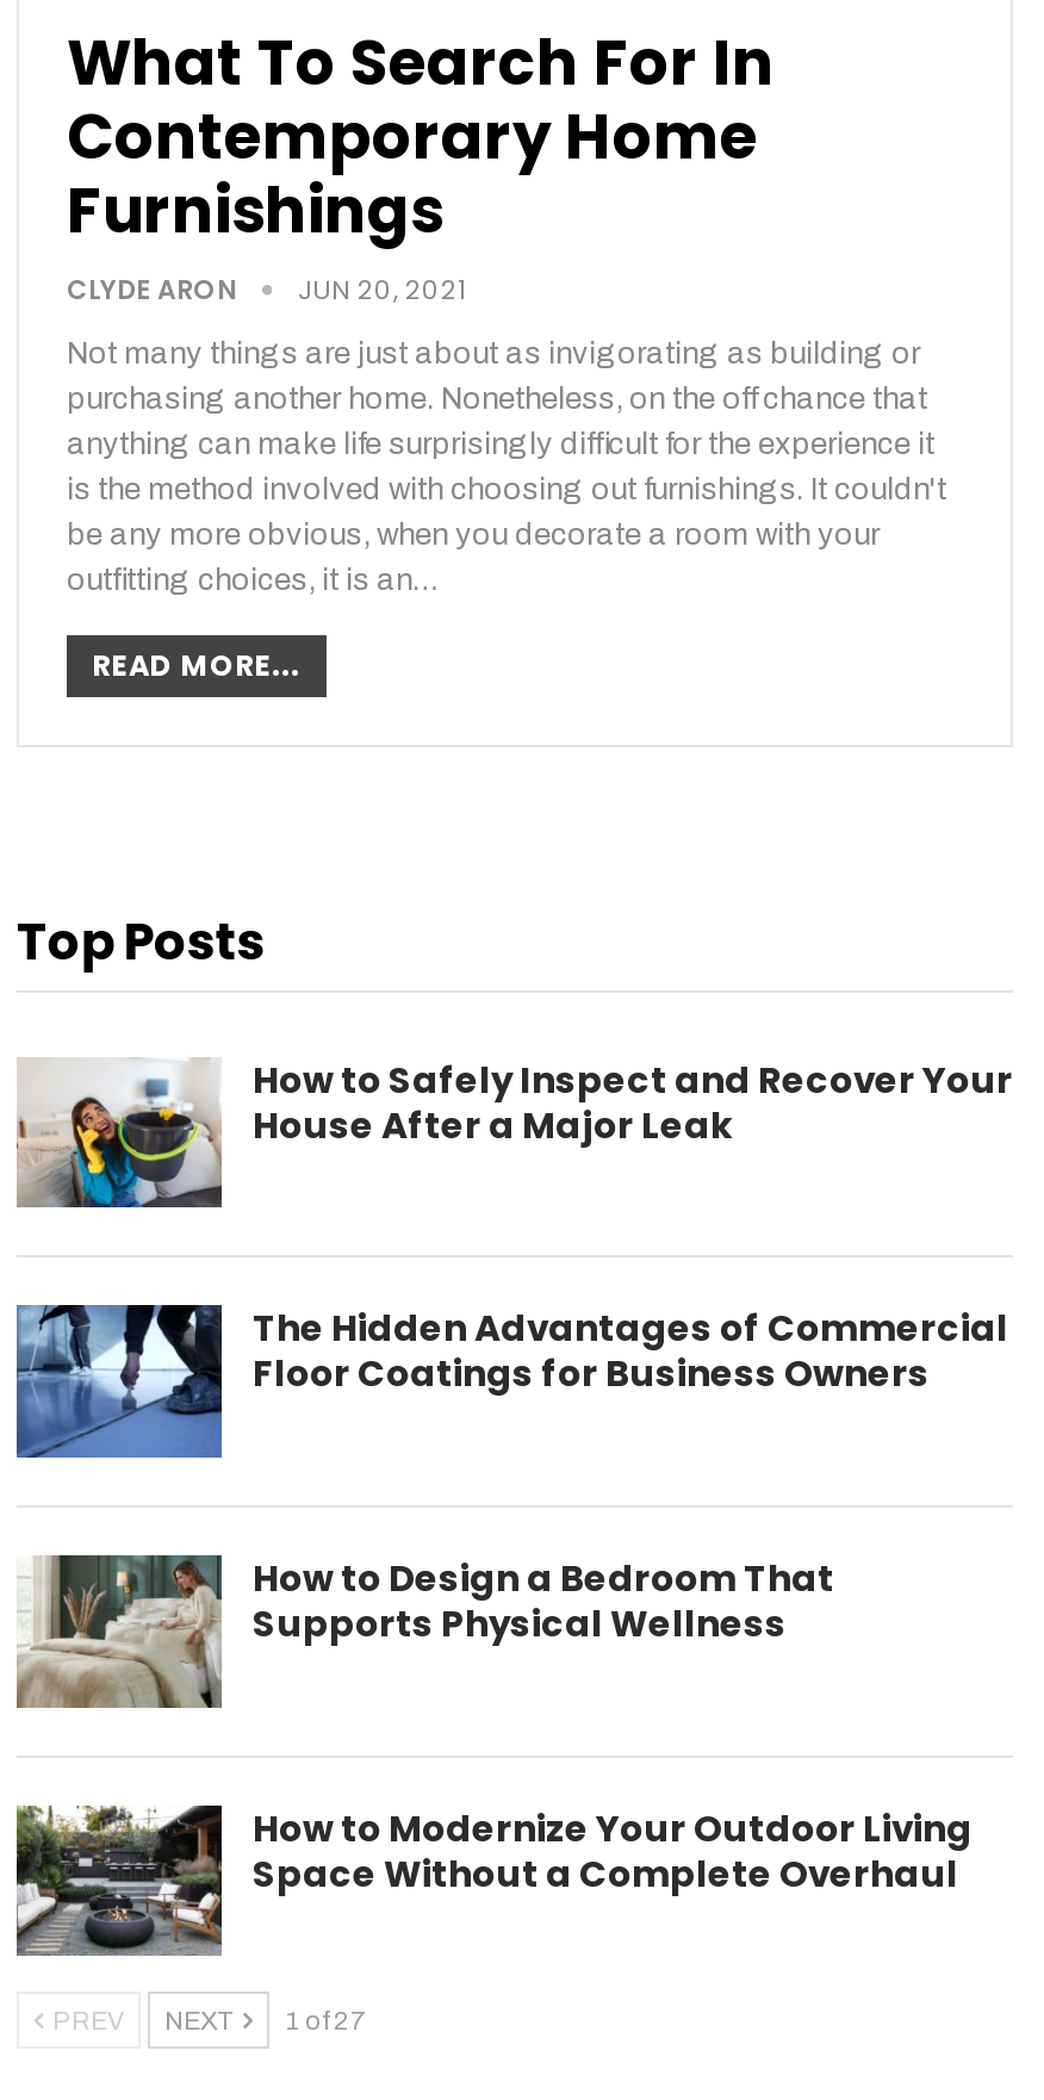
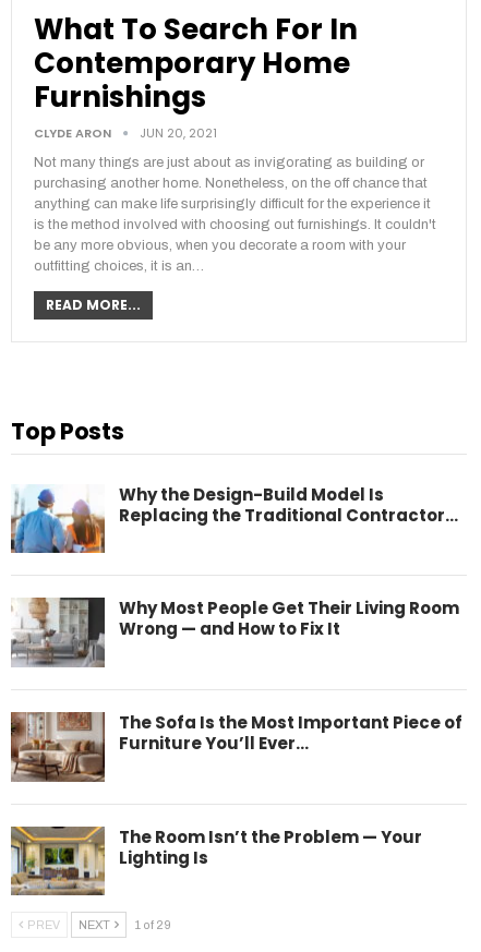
- [image]
- How to Safely Inspect and Recover Your
- House After a Major Leak
+ [image]
+ Why the Design-Build Model Is
+ Replacing the Traditional Contractor…

- [image]
- The Hidden Advantages of Commercial
- Floor Coatings for Business Owners
+ [image]
+ Why Most People Get Their Living Room
+ Wrong — and How to Fix It

- [image]
- How to Design a Bedroom That
- Supports Physical Wellness
+ [image]
+ The Sofa Is the Most Important Piece of
+ Furniture You’ll Ever…

- [image]
- How to Modernize Your Outdoor Living
- Space Without a Complete Overhaul
+ [image]
+ The Room Isn’t the Problem — Your
+ Lighting Is

- PREV NEXT 1 of 27
+ PREV NEXT 1 of 29
